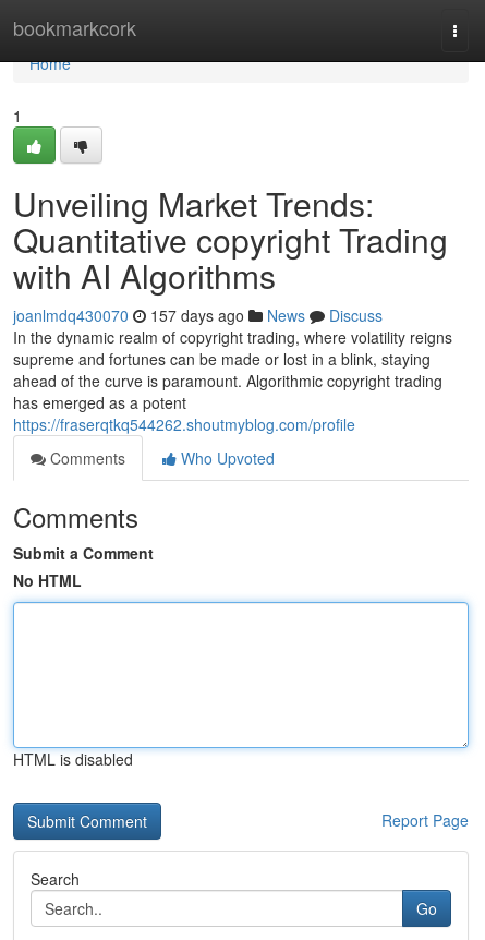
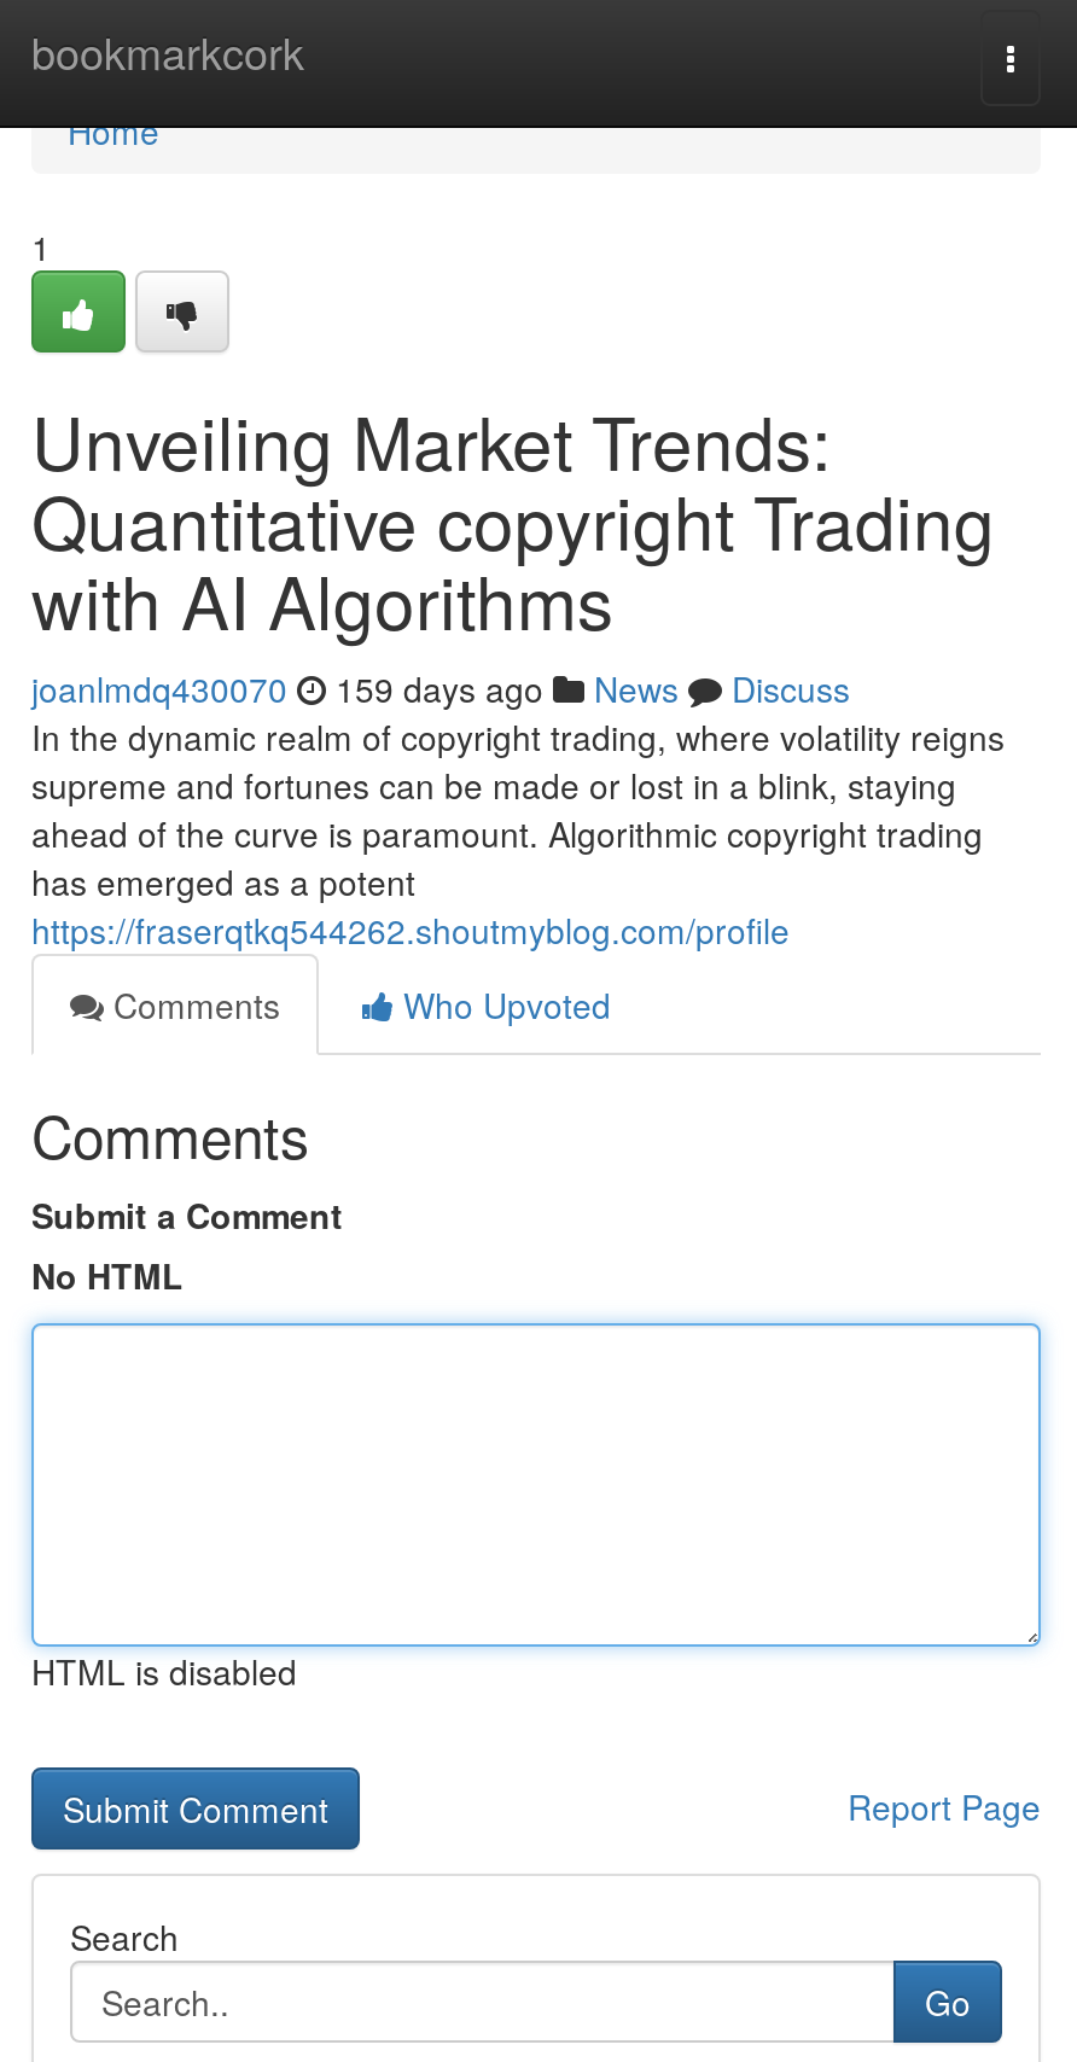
- joanlmdq430070 157 days ago News Discuss
+ joanlmdq430070 159 days ago News Discuss
